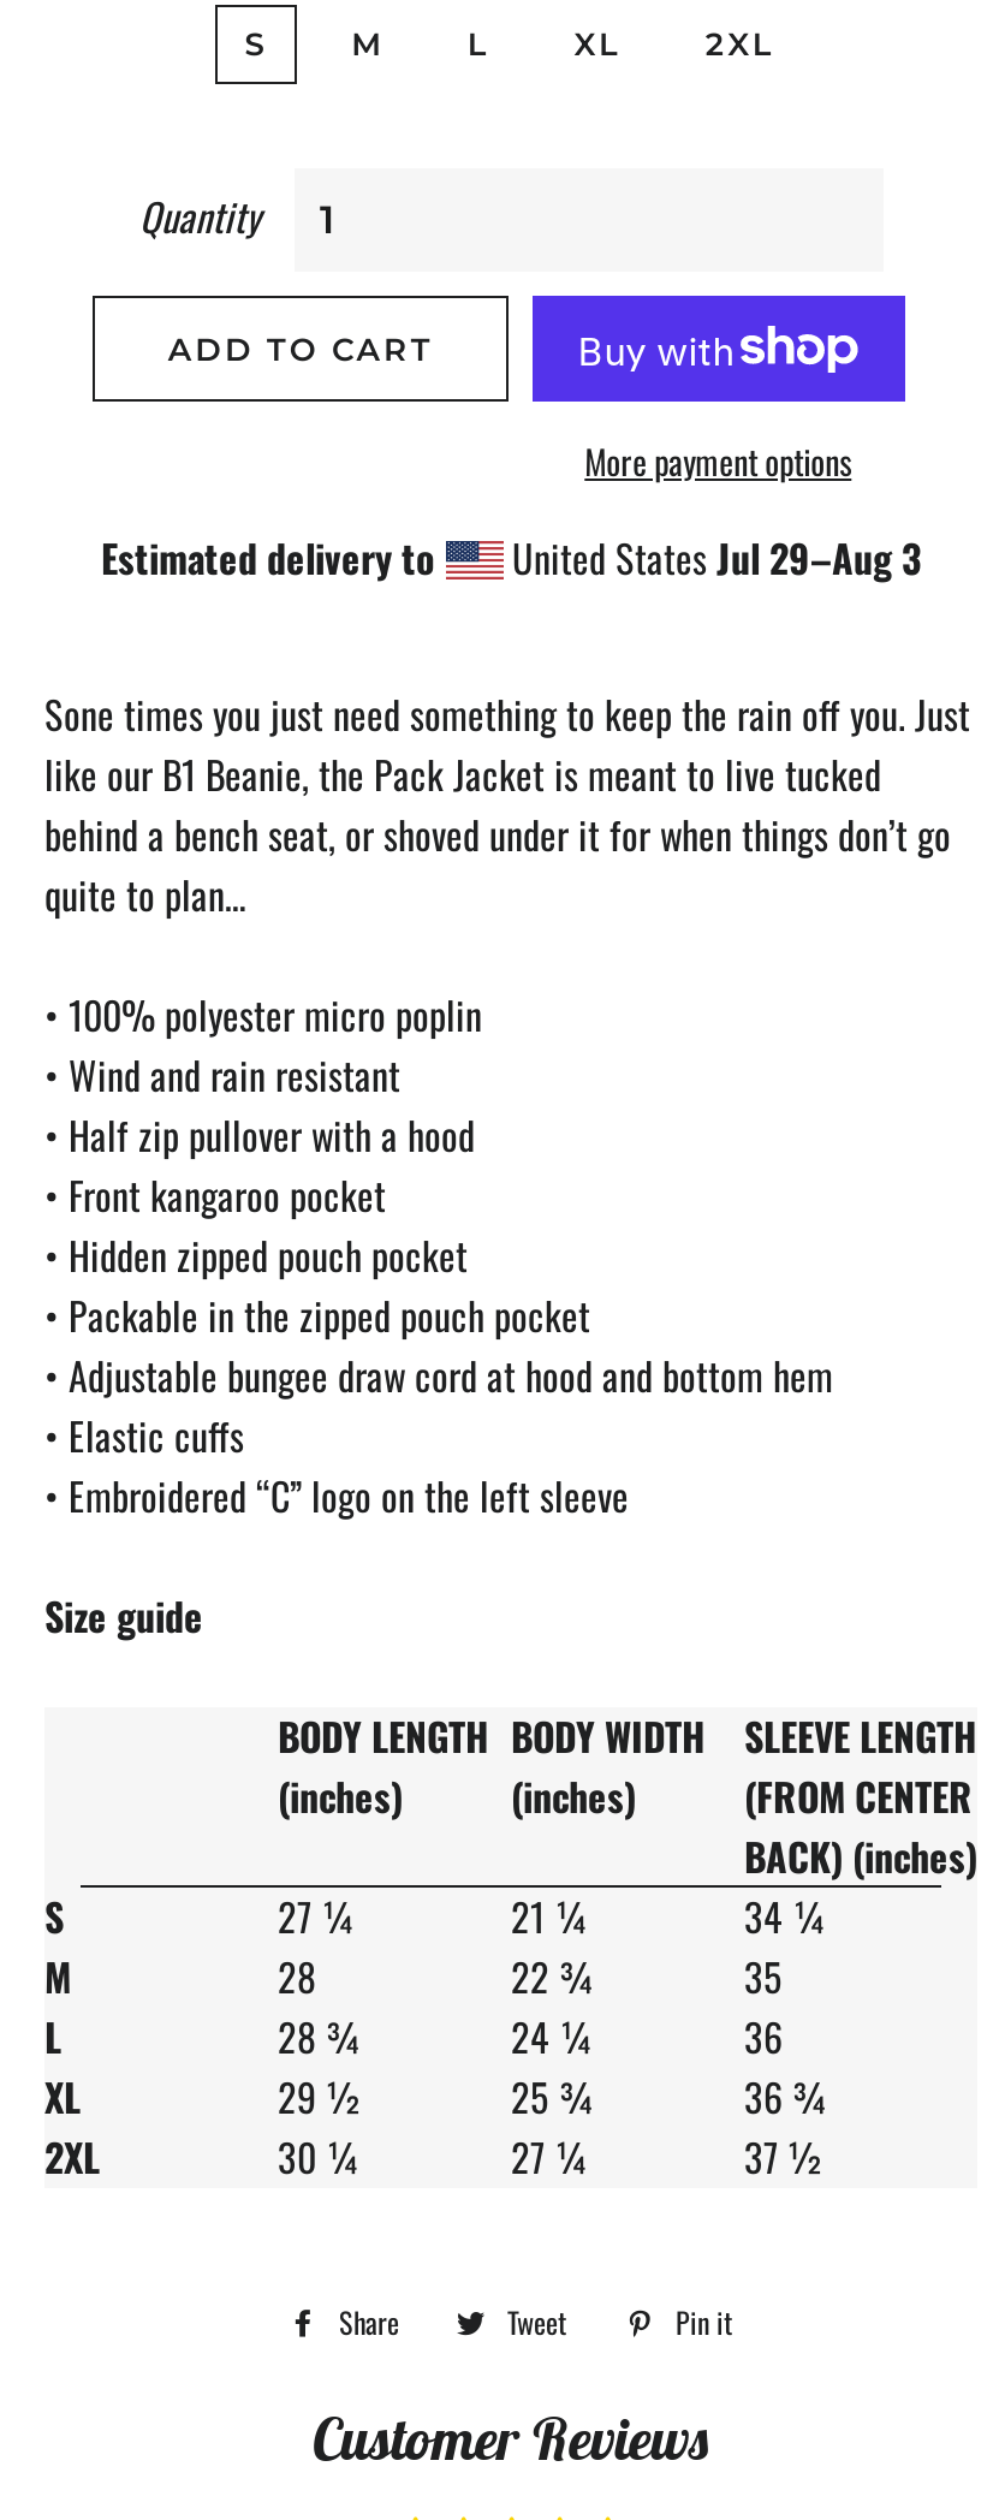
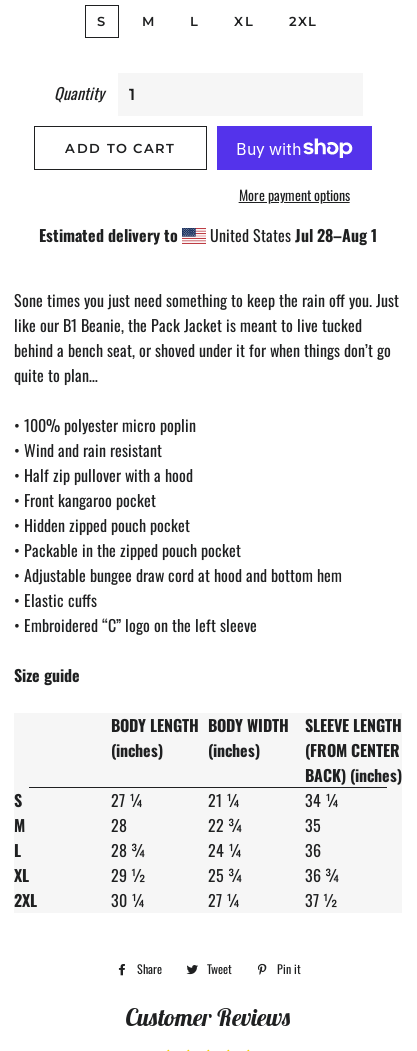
- United States Jul 29–Aug 3
+ United States Jul 28–Aug 1
